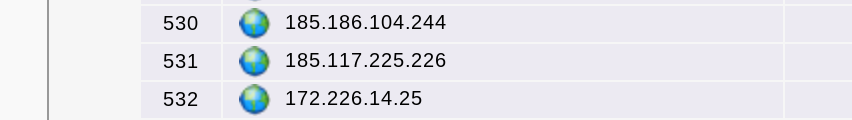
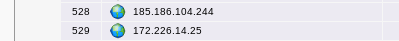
- 530
+ 528

- 531
- 185.117.225.226
- 532
+ 529
